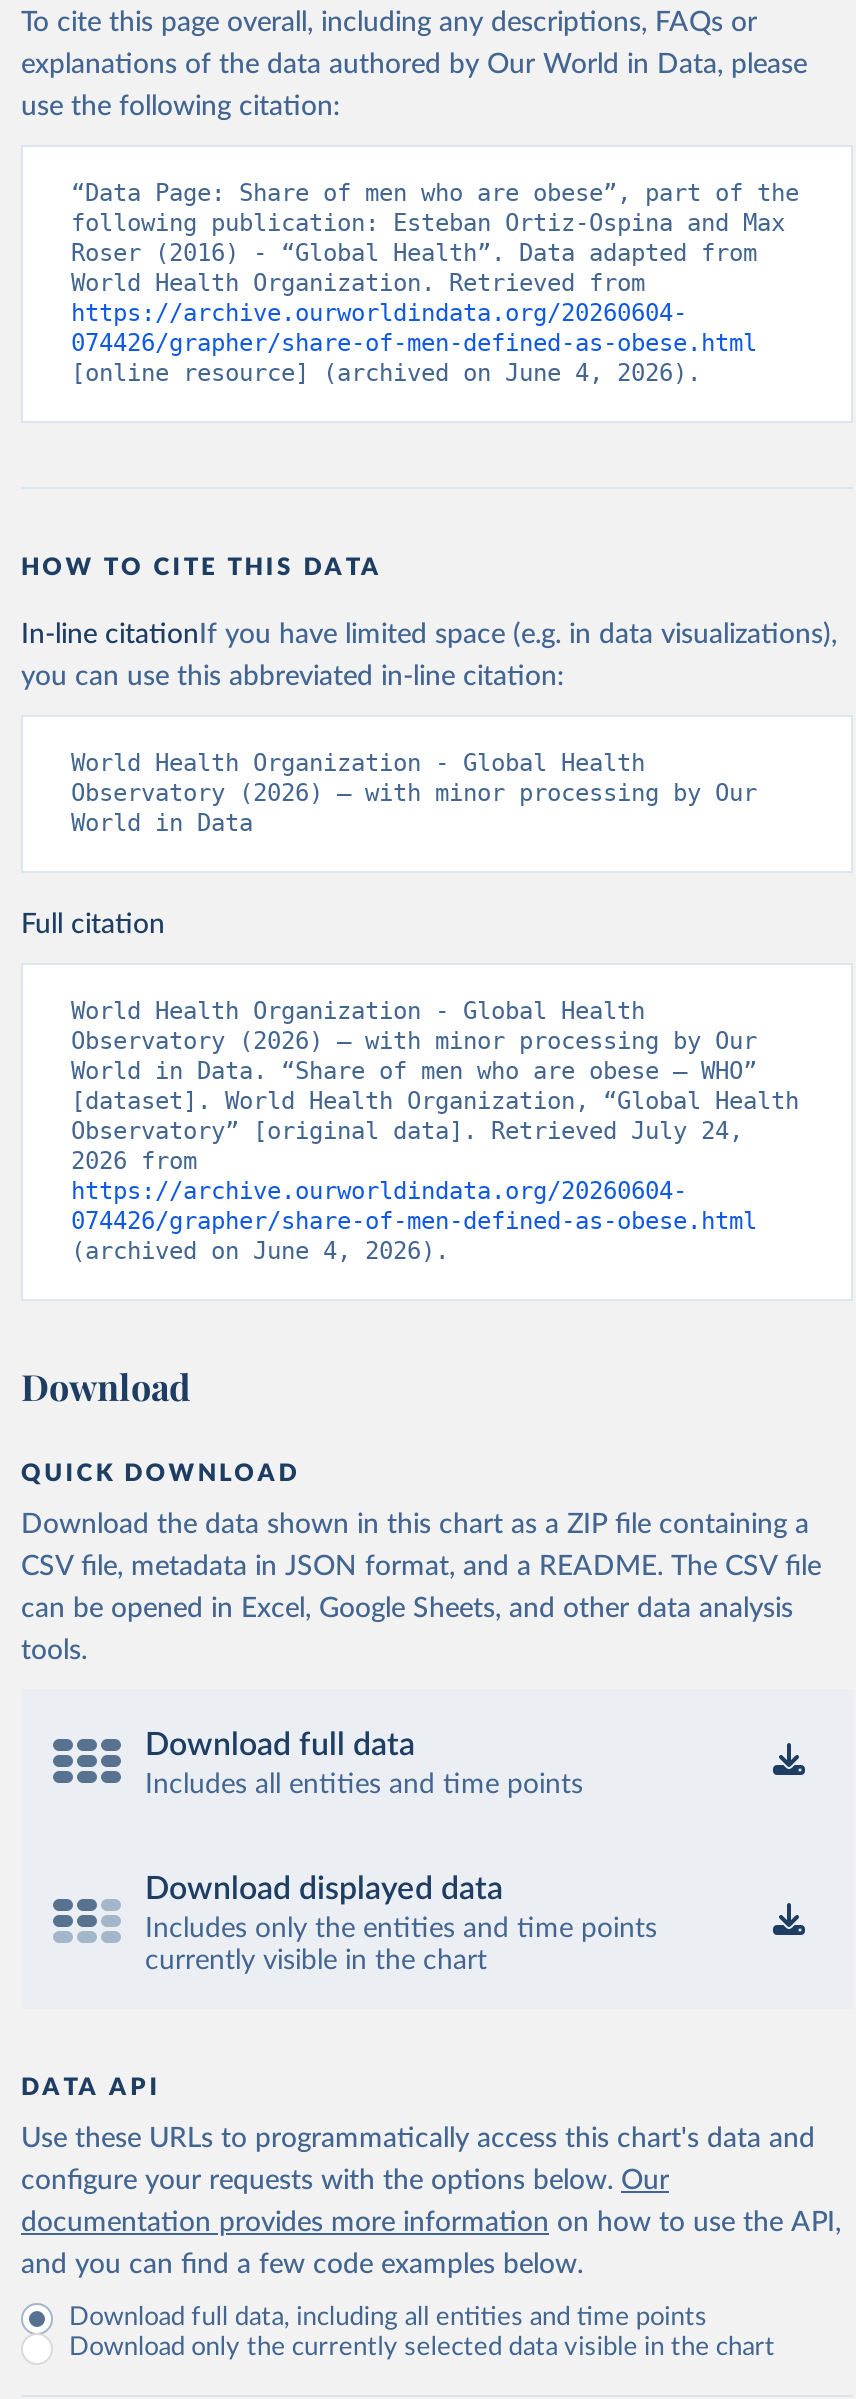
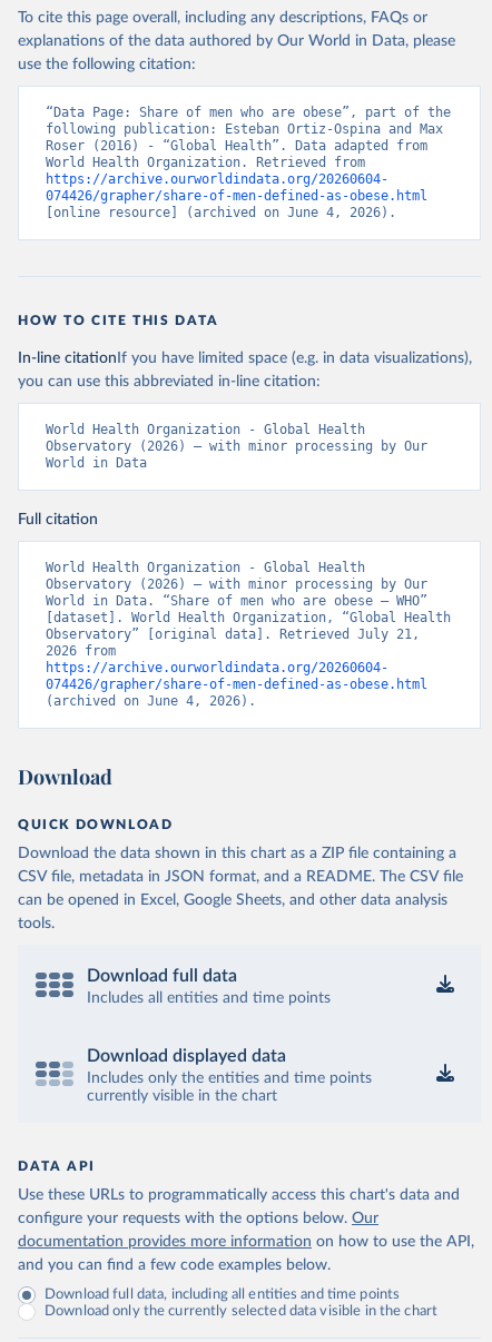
- Observatory” [original data]. Retrieved July 24,
+ Observatory” [original data]. Retrieved July 21,
